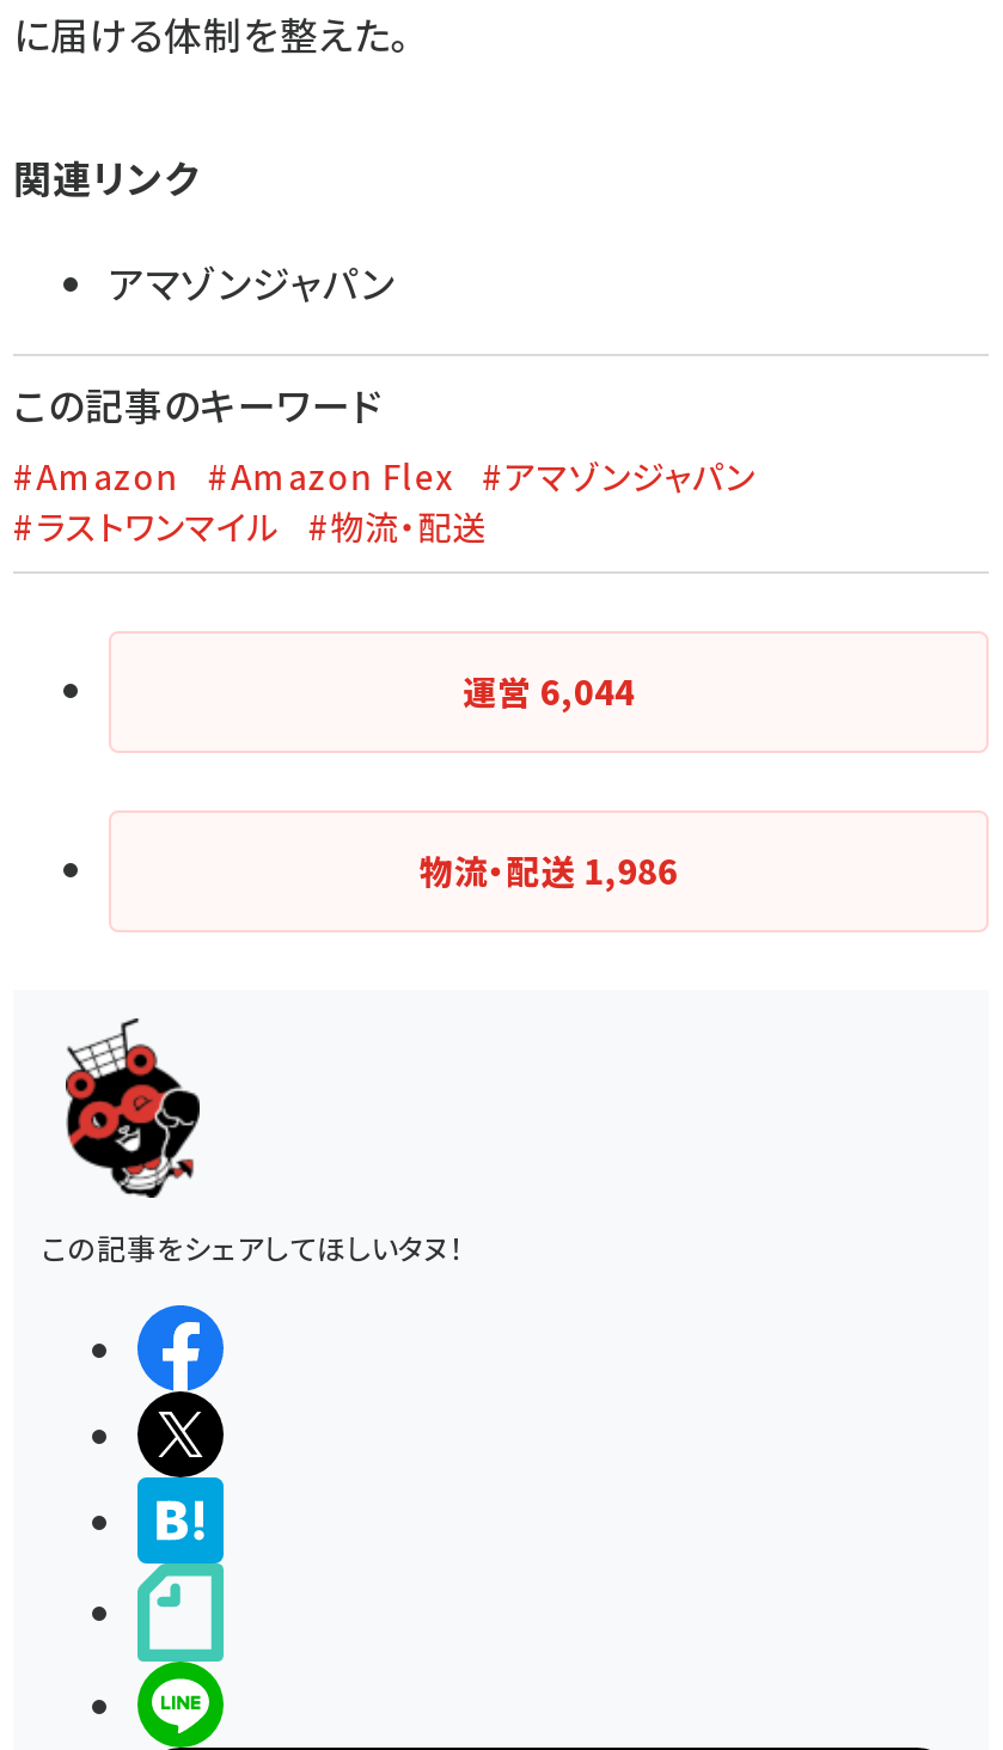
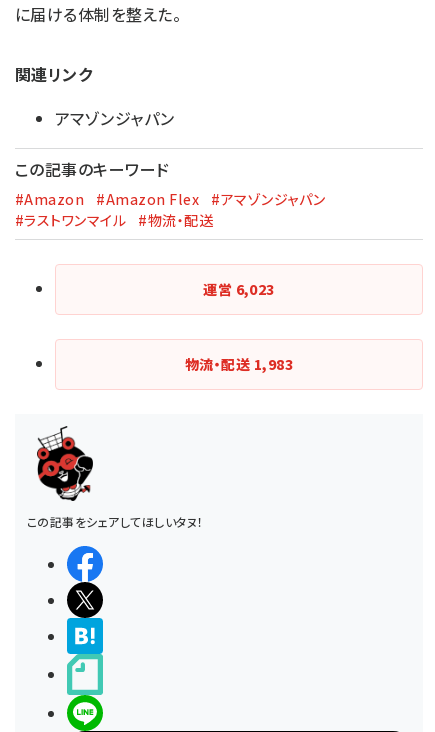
- 運営6,044
+ 運営6,023

- 物流・配送1,986
+ 物流・配送1,983
